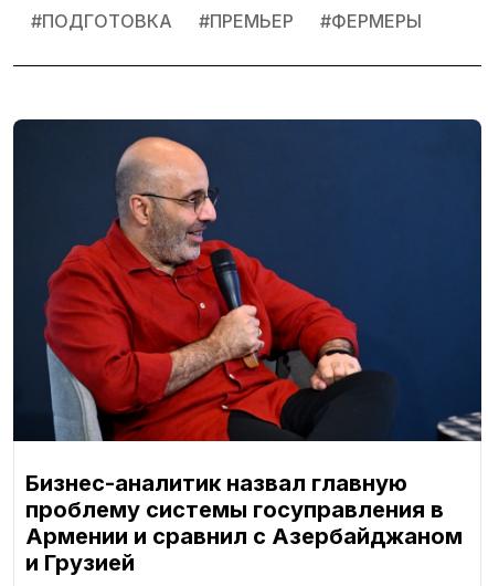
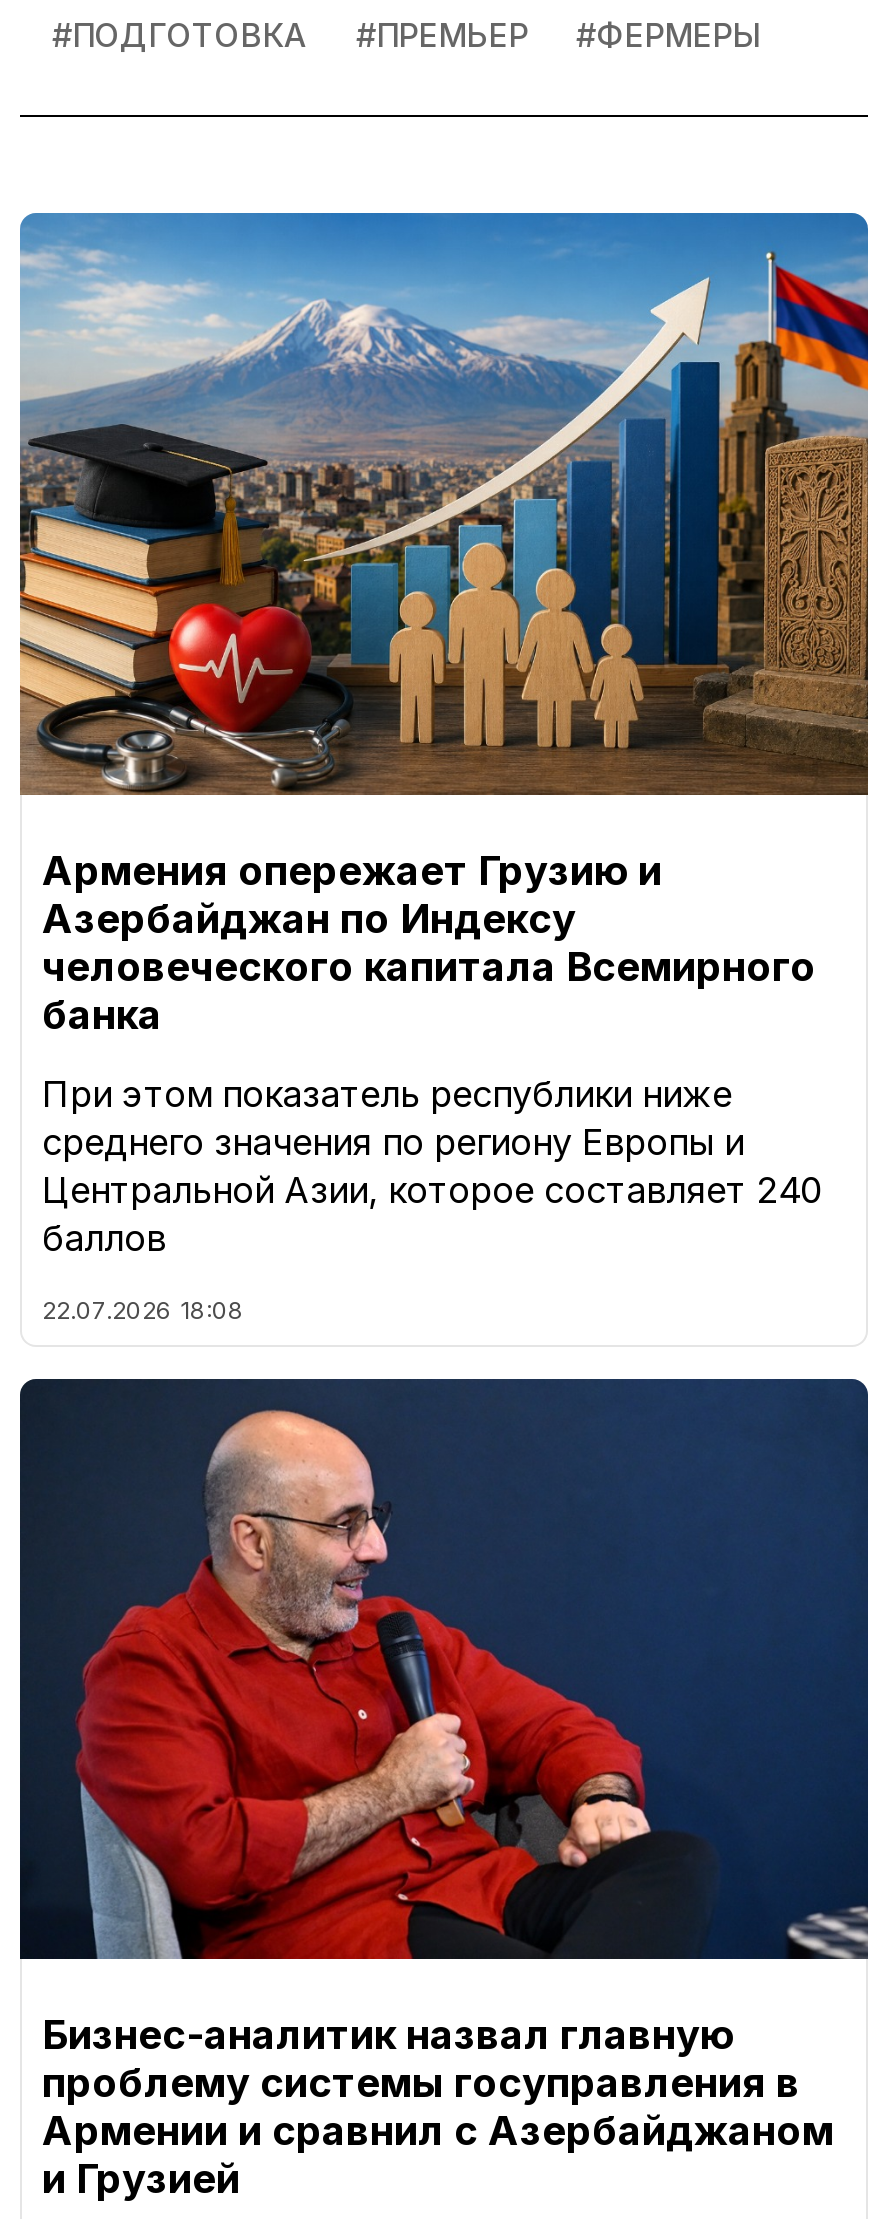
+ [image]
+ Армения опережает Грузию и
+ Азербайджан по Индексу
+ человеческого капитала Всемирного
+ банка
+ При этом показатель республики ниже
+ среднего значения по региону Европы и
+ Центральной Азии, которое составляет 240
+ баллов
+ 22.07.2026 18:08
